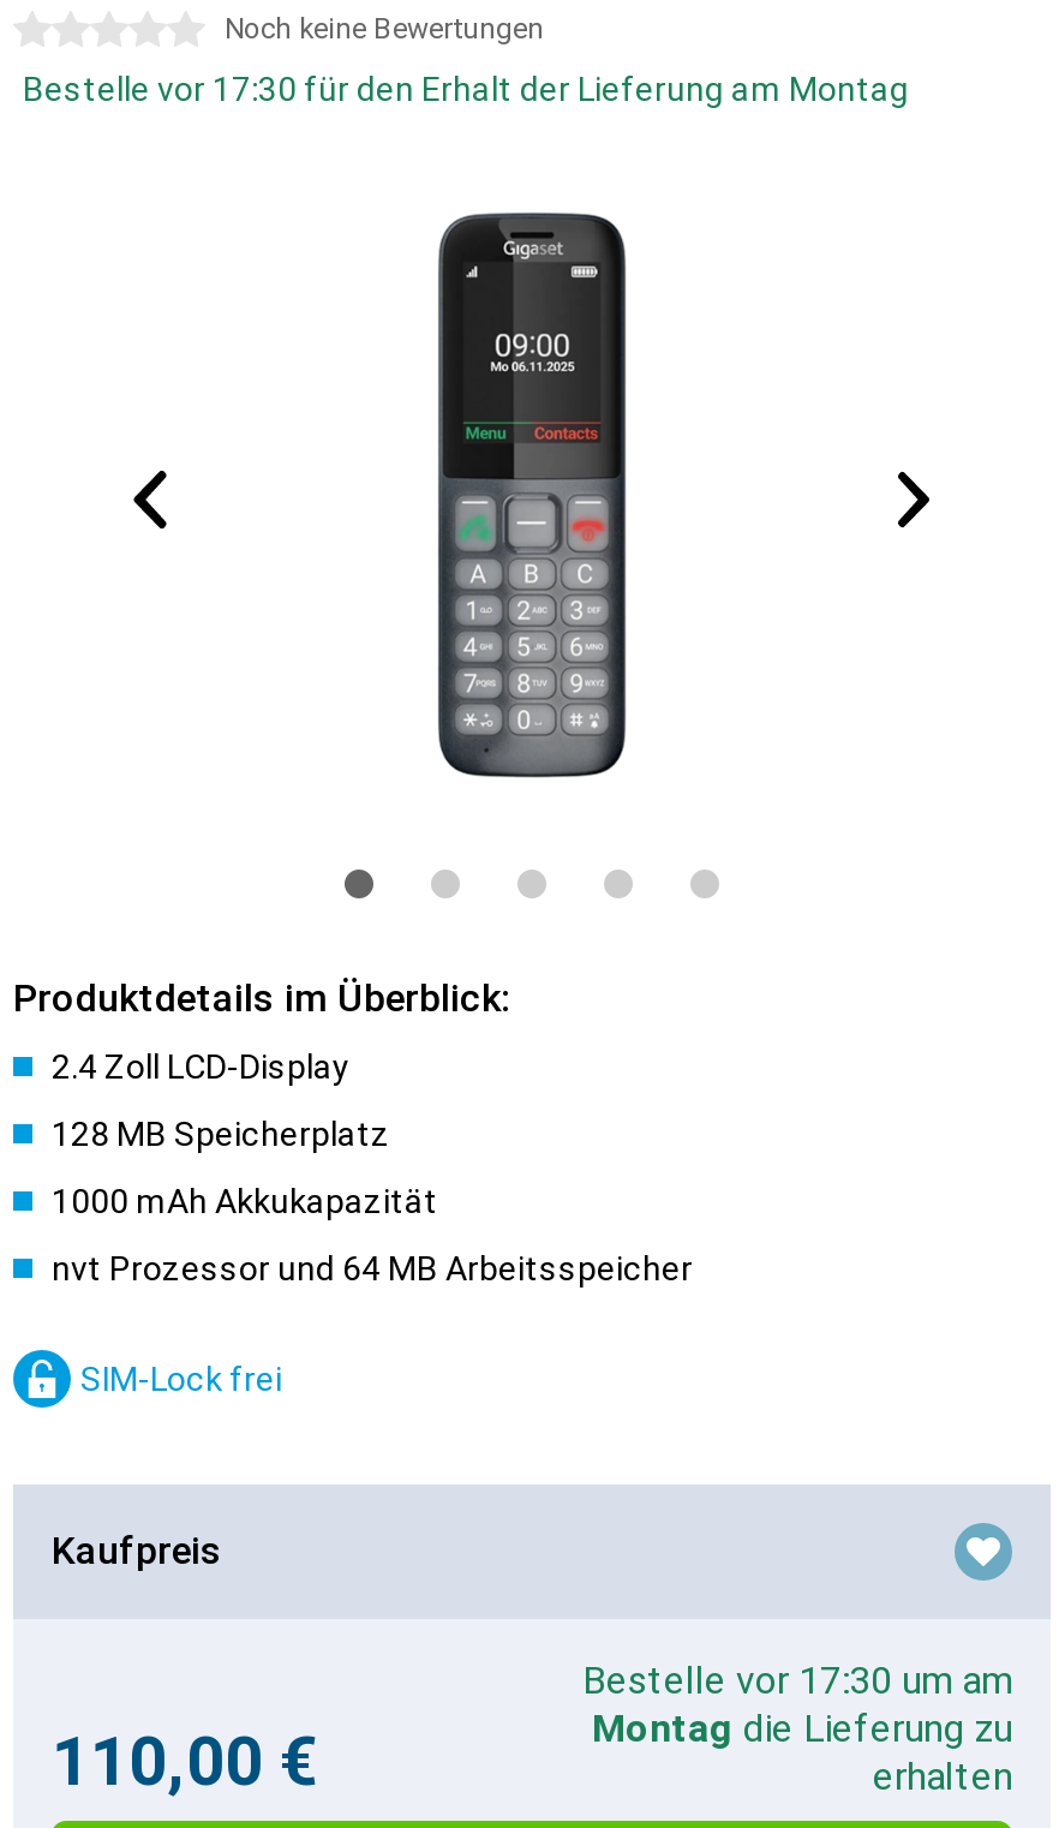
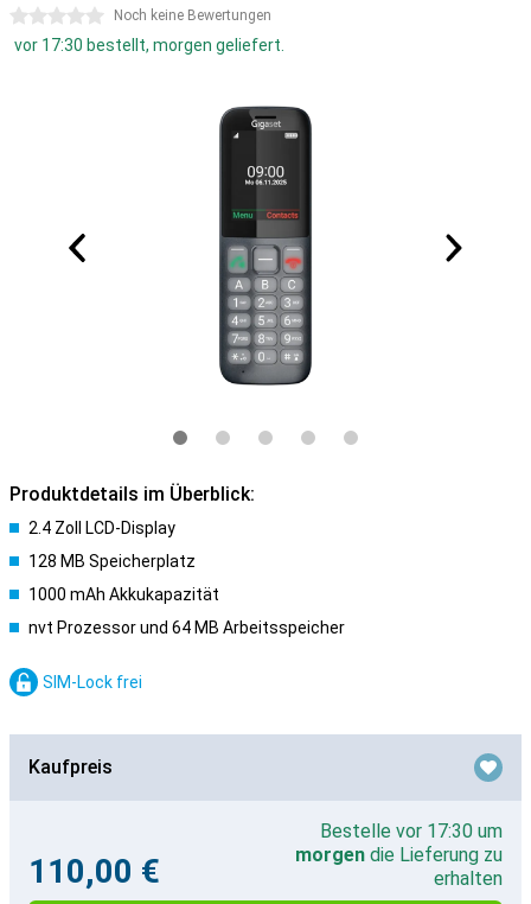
- Bestelle vor 17:30 für den Erhalt der Lieferung am Montag
+ vor 17:30 bestellt, morgen geliefert.

- Bestelle vor 17:30 um am
- Montag die Lieferung zu
+ Bestelle vor 17:30 um
+ morgen die Lieferung zu
